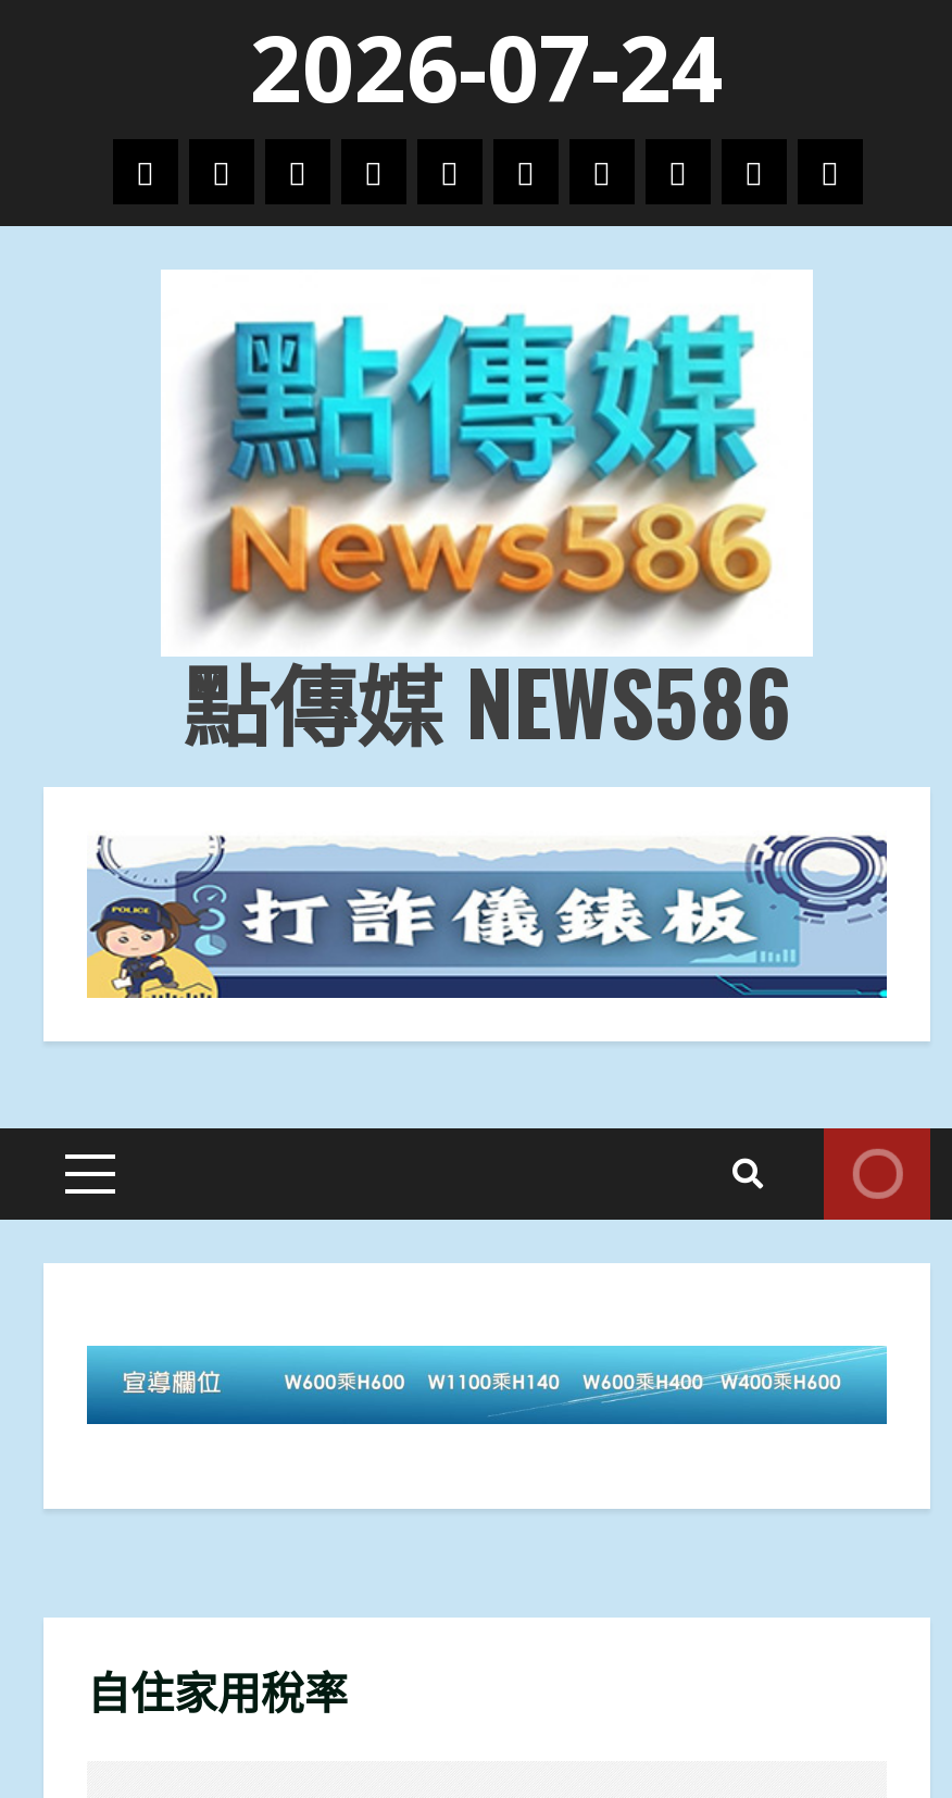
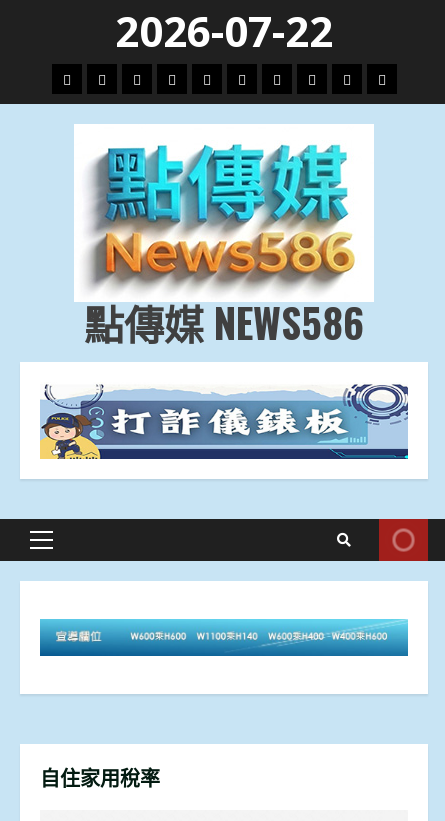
- 2026-07-24
+ 2026-07-22
